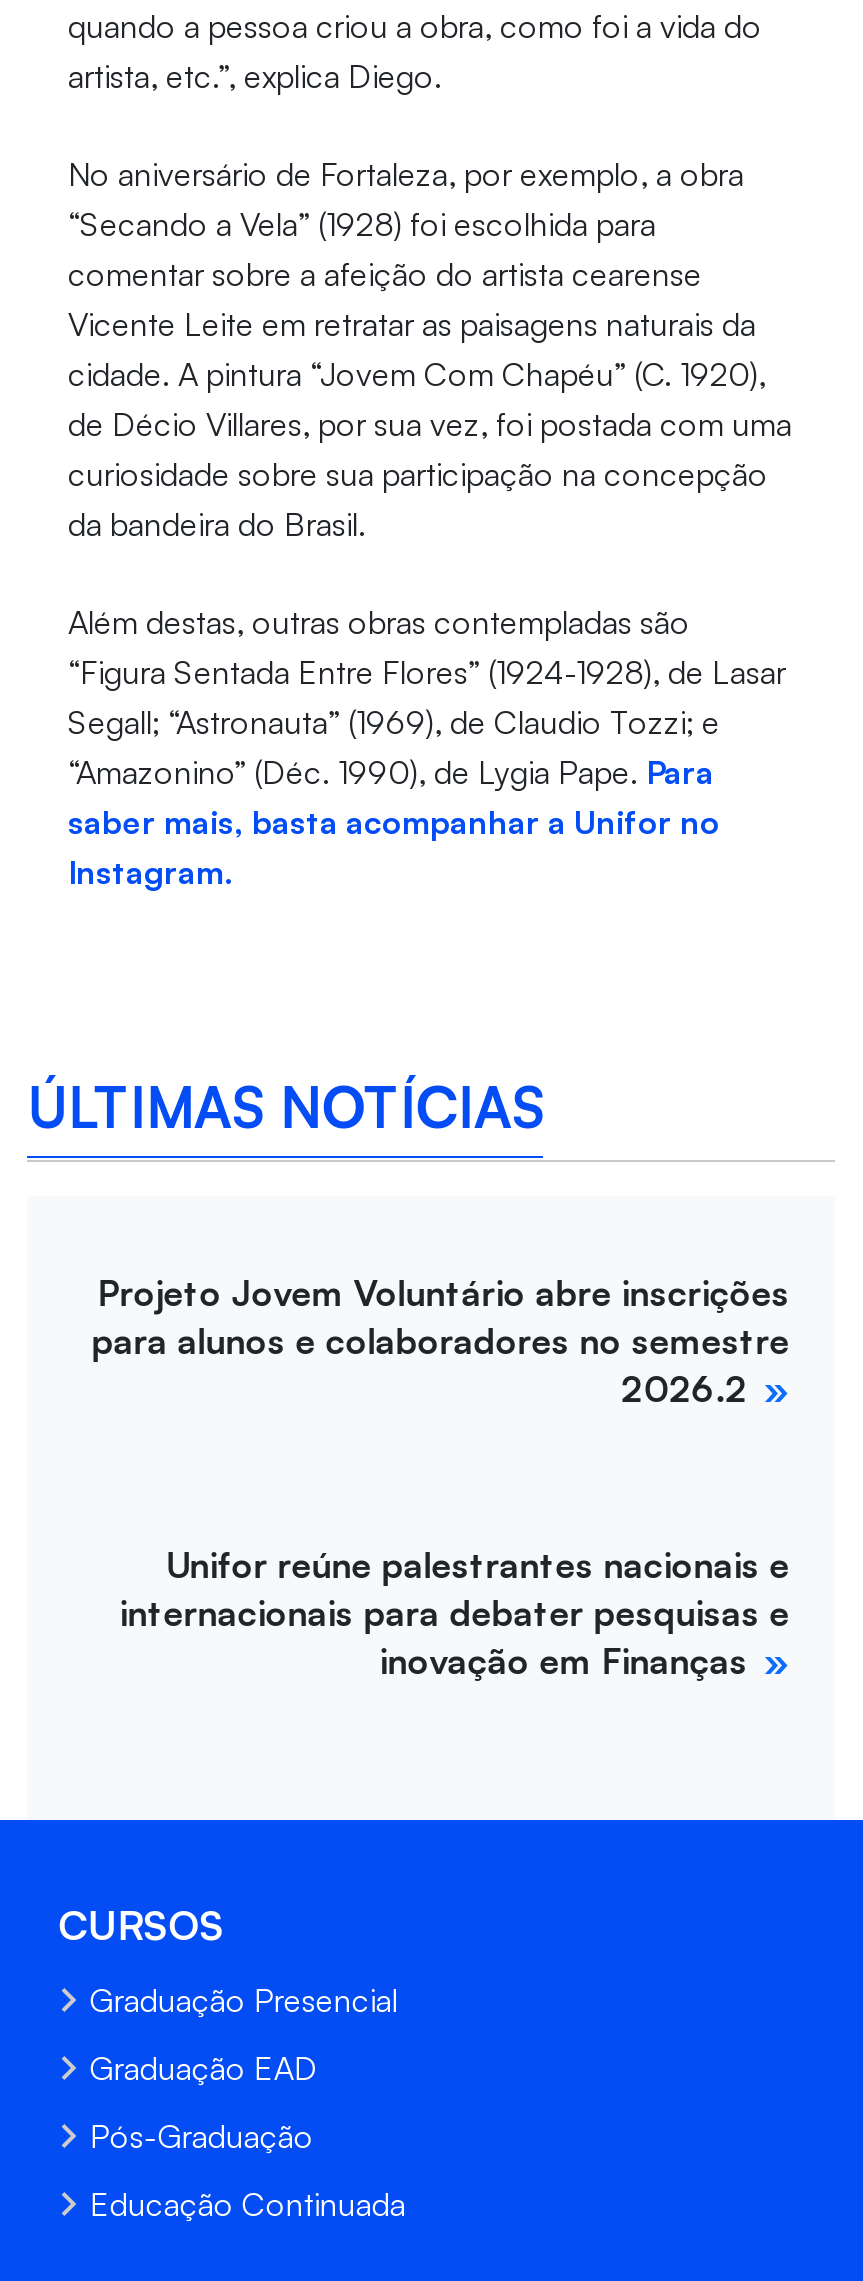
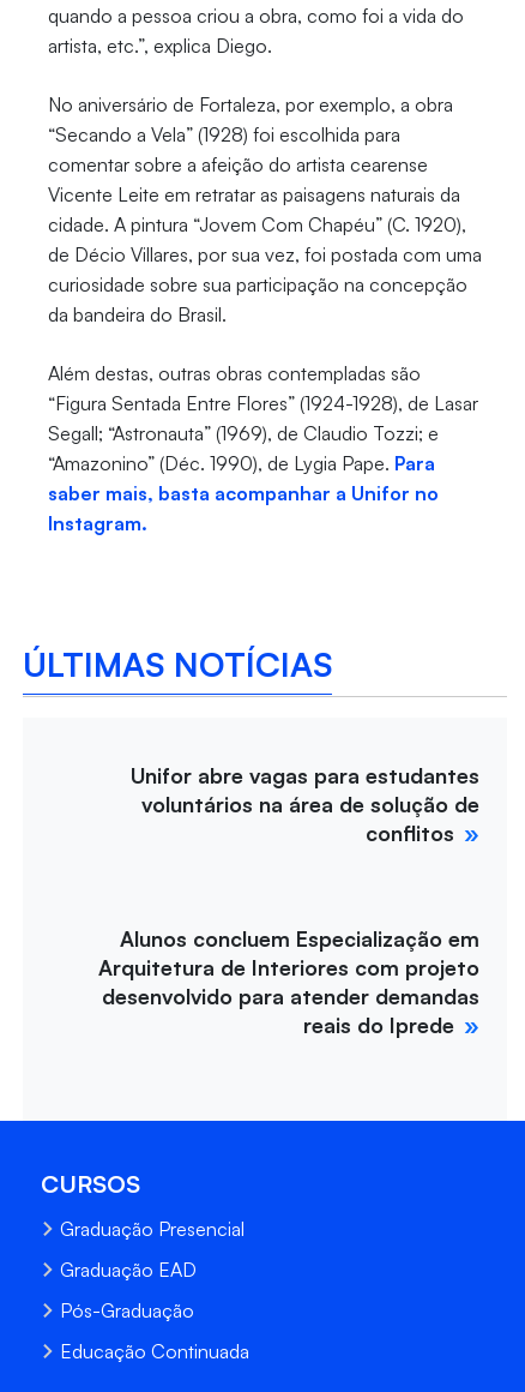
- Projeto Jovem Voluntário abre inscrições
- para alunos e colaboradores no semestre
- 2026.2
+ Unifor abre vagas para estudantes
+ voluntários na área de solução de
+ conflitos

- Unifor reúne palestrantes nacionais e
- internacionais para debater pesquisas e
- inovação em Finanças
+ Alunos concluem Especialização em
+ Arquitetura de Interiores com projeto
+ desenvolvido para atender demandas
+ reais do Iprede
